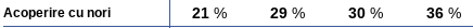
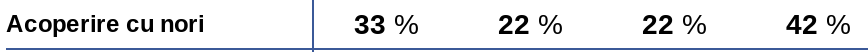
- 21%
+ 33%

- 29%
+ 22%

- 30%
+ 22%

- 36%
+ 42%
